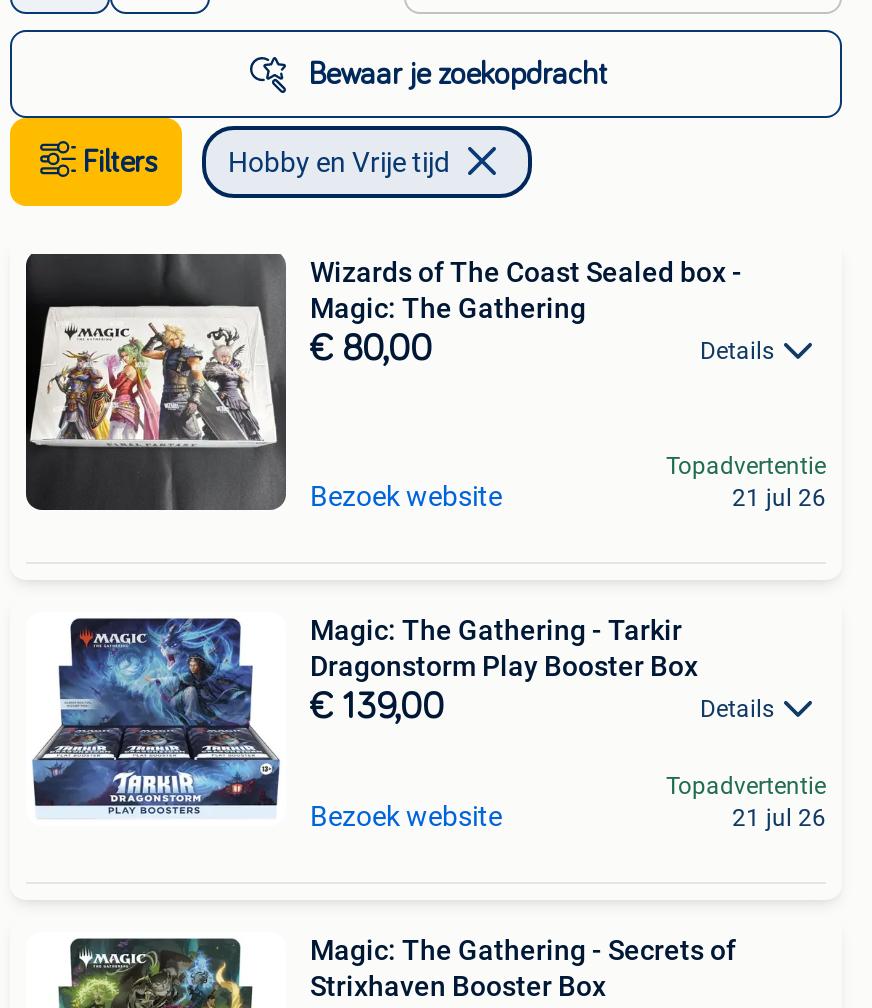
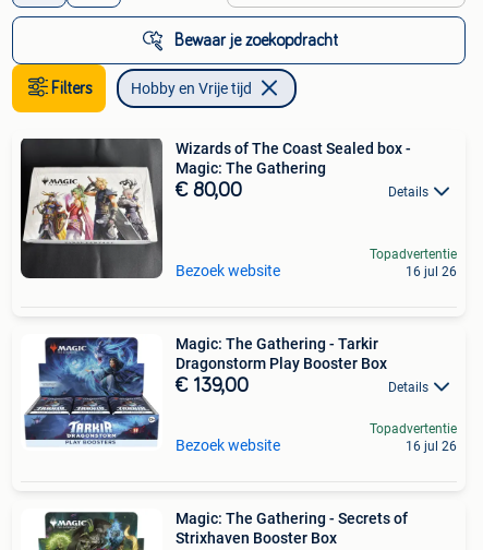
- 21 jul 26
+ 16 jul 26

- 21 jul 26
+ 16 jul 26
